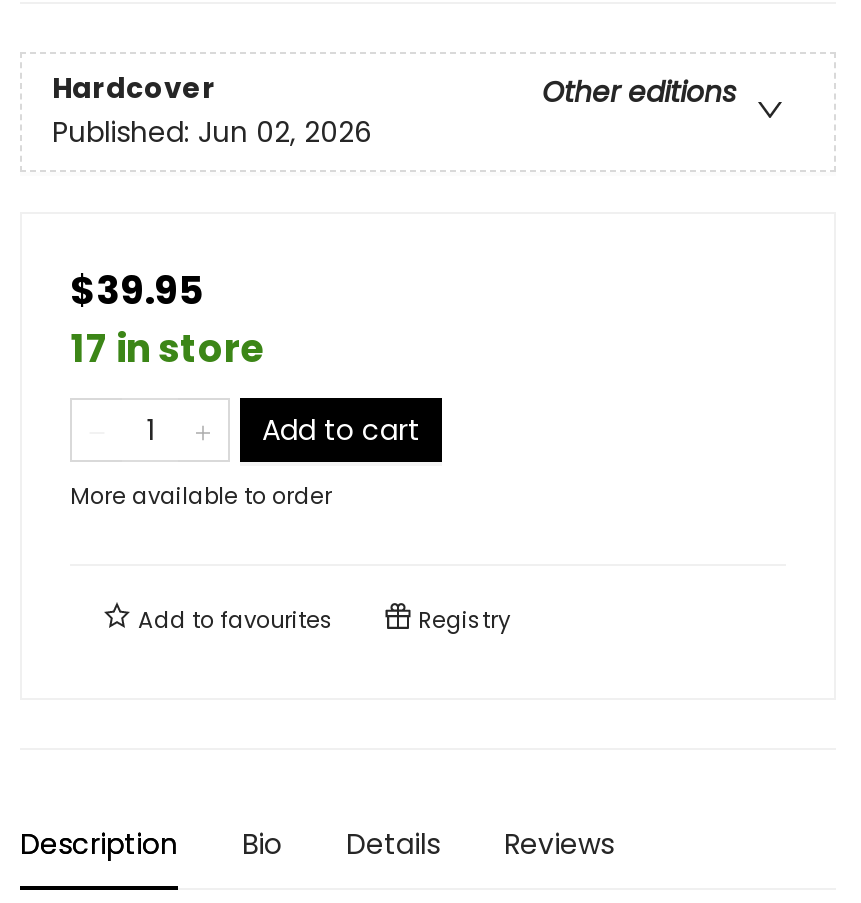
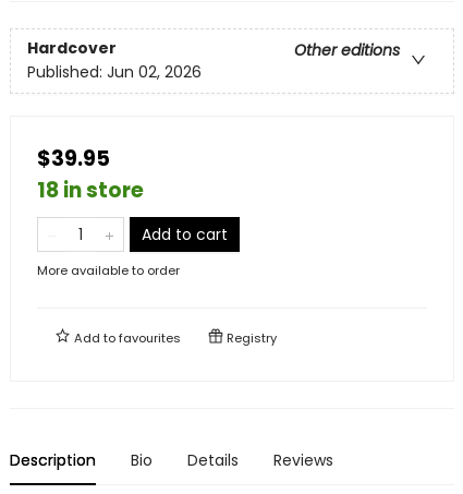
- 17 in store
+ 18 in store
